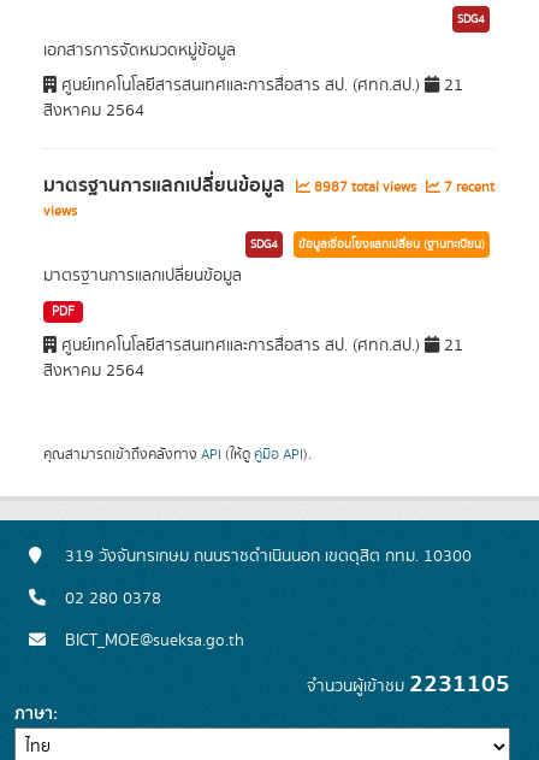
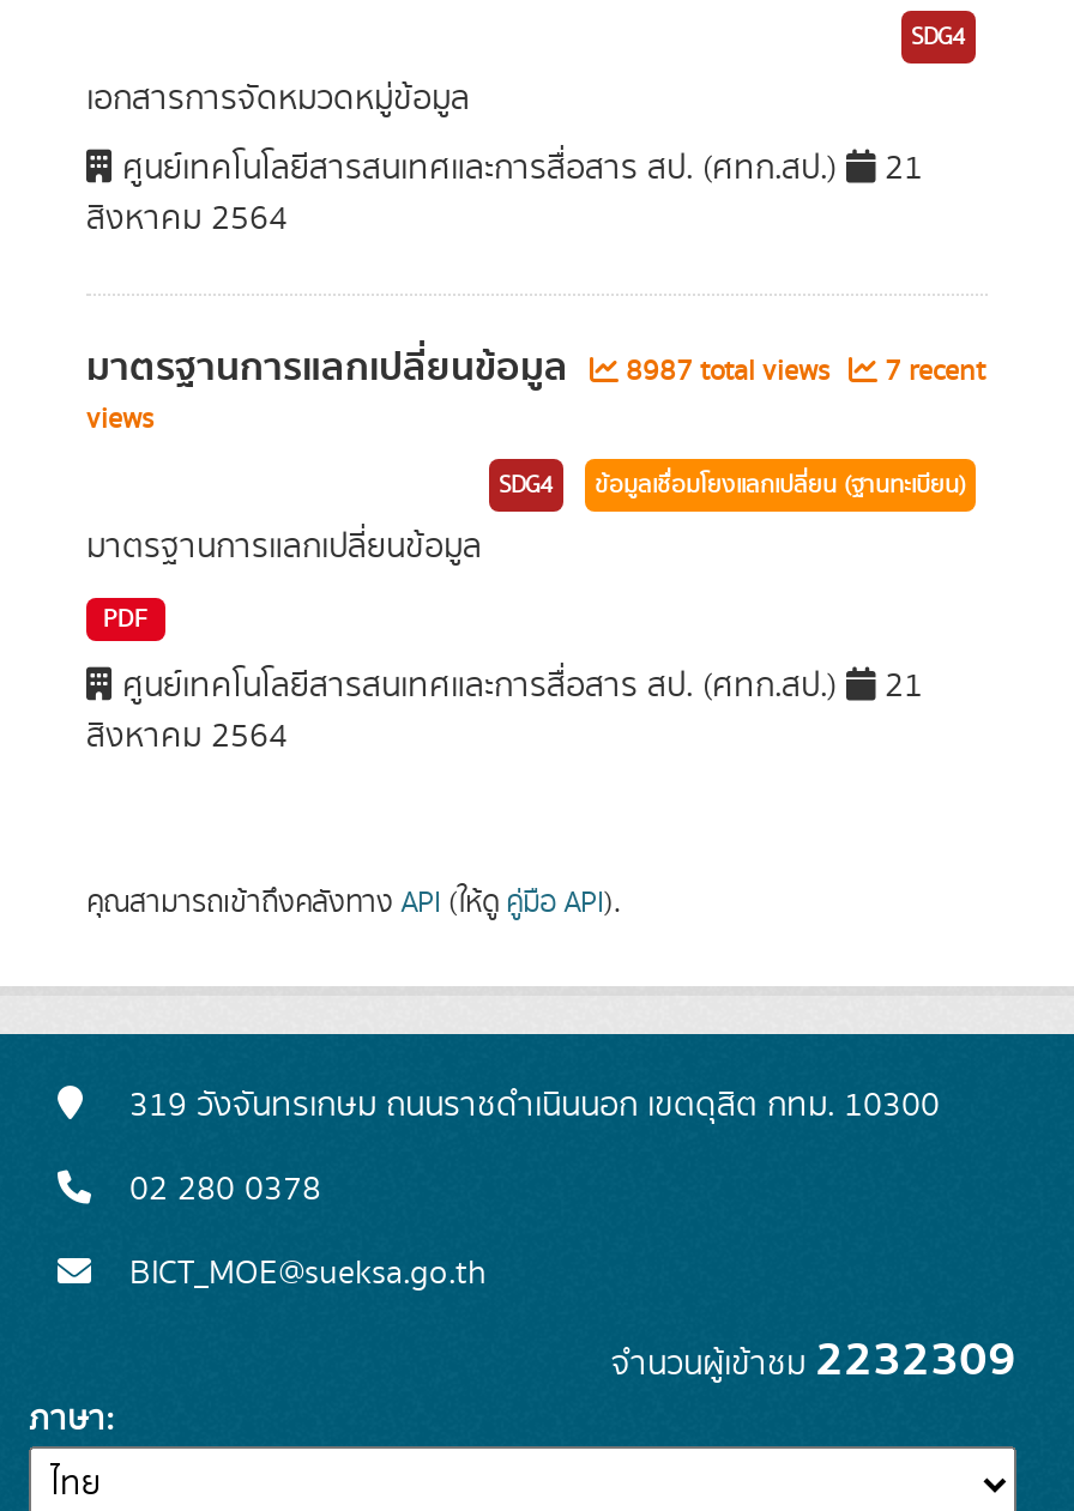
- จำนวนผู้เข้าชม2231105
+ จำนวนผู้เข้าชม2232309
